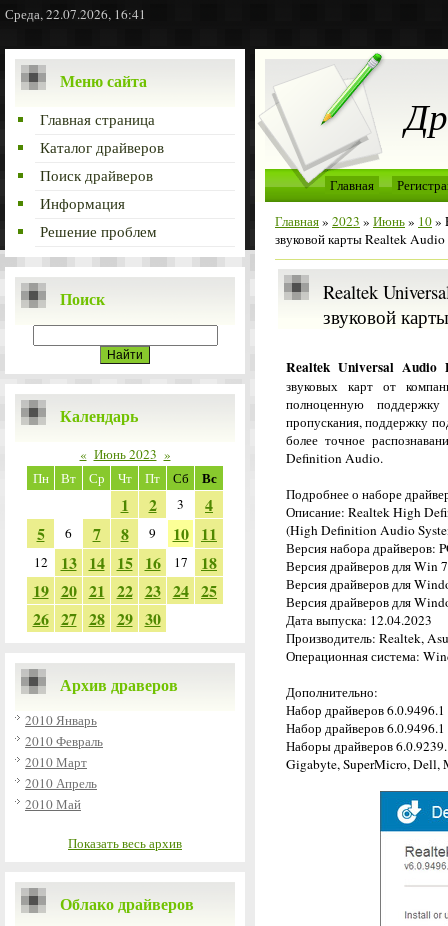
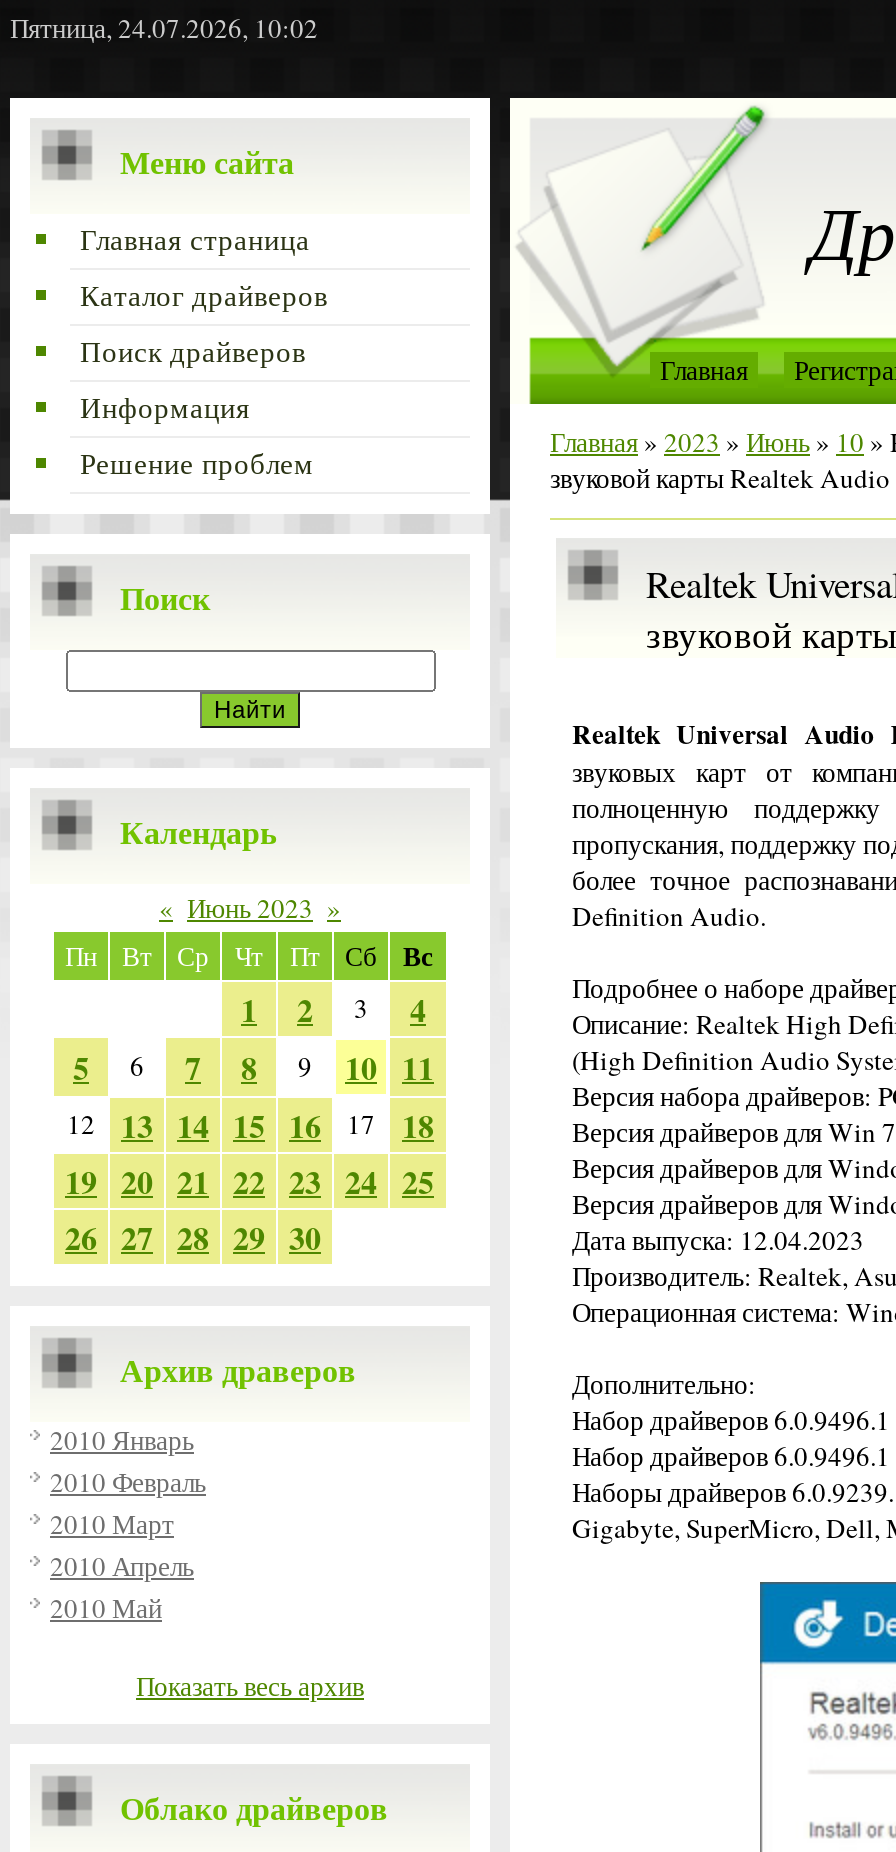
- Среда, 22.07.2026, 16:41
+ Пятница, 24.07.2026, 10:02
